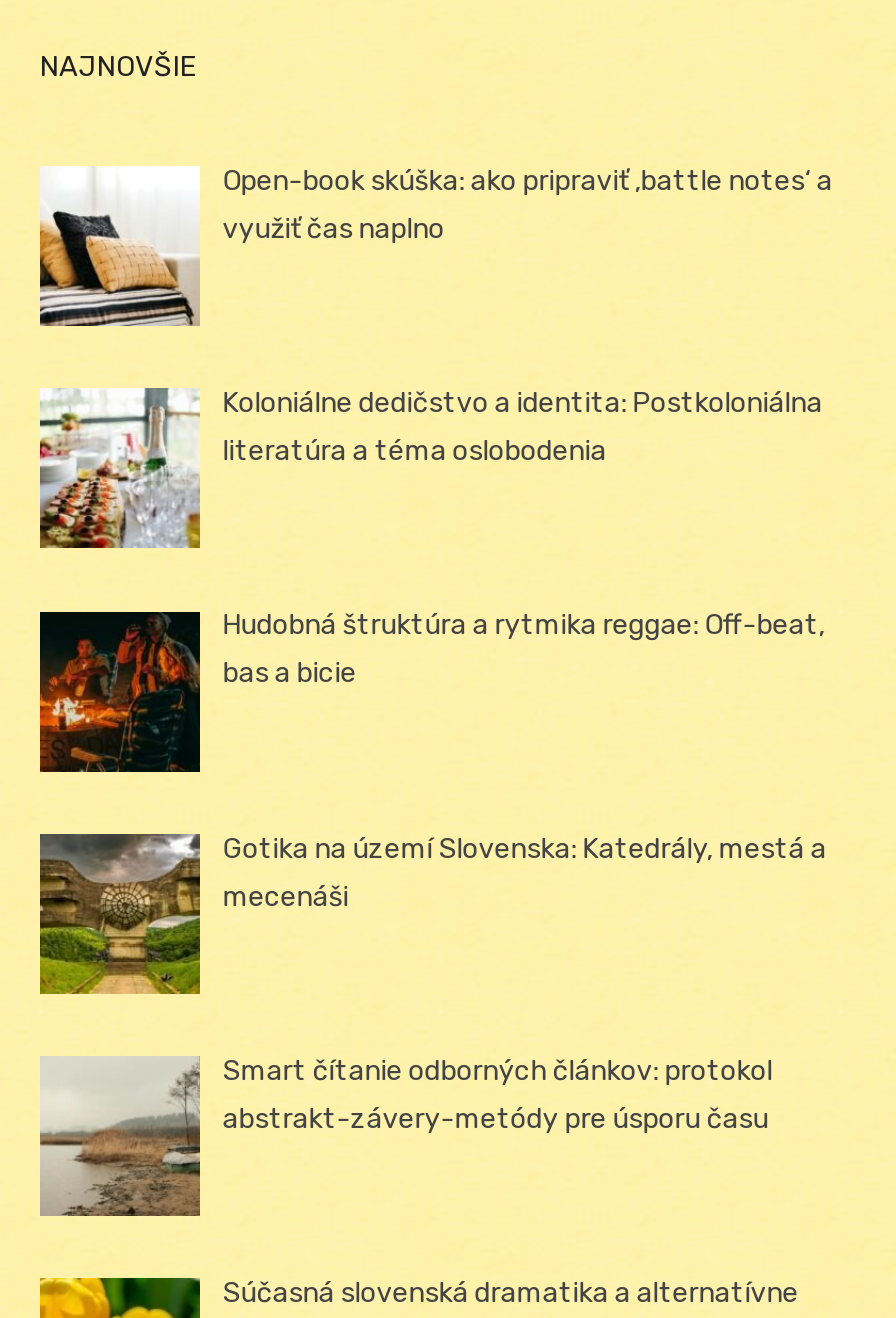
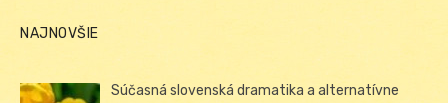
- [image]
- Open-book skúška: ako pripraviť ‚battle notes‘ a
- využiť čas naplno

- [image]
- Koloniálne dedičstvo a identita: Postkoloniálna
- literatúra a téma oslobodenia

- [image]
- Hudobná štruktúra a rytmika reggae: Off-beat,
- bas a bicie

- [image]
- Gotika na území Slovenska: Katedrály, mestá a
- mecenáši

- [image]
- Smart čítanie odborných článkov: protokol
- abstrakt-závery-metódy pre úsporu času
